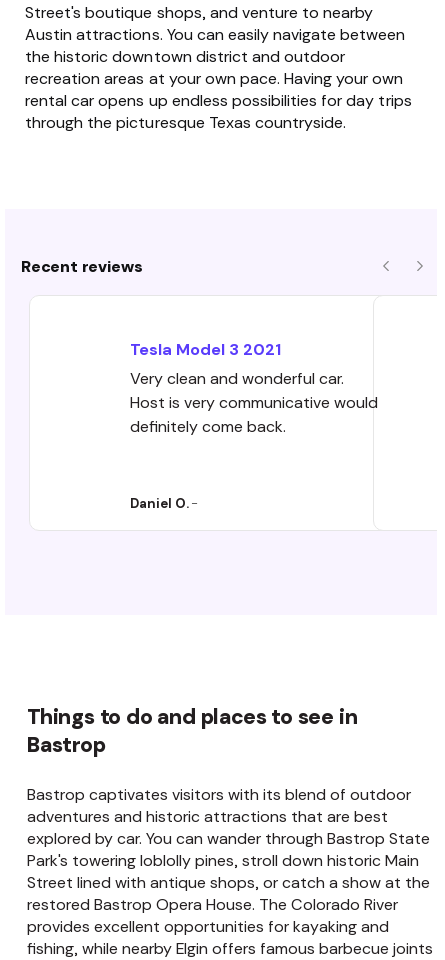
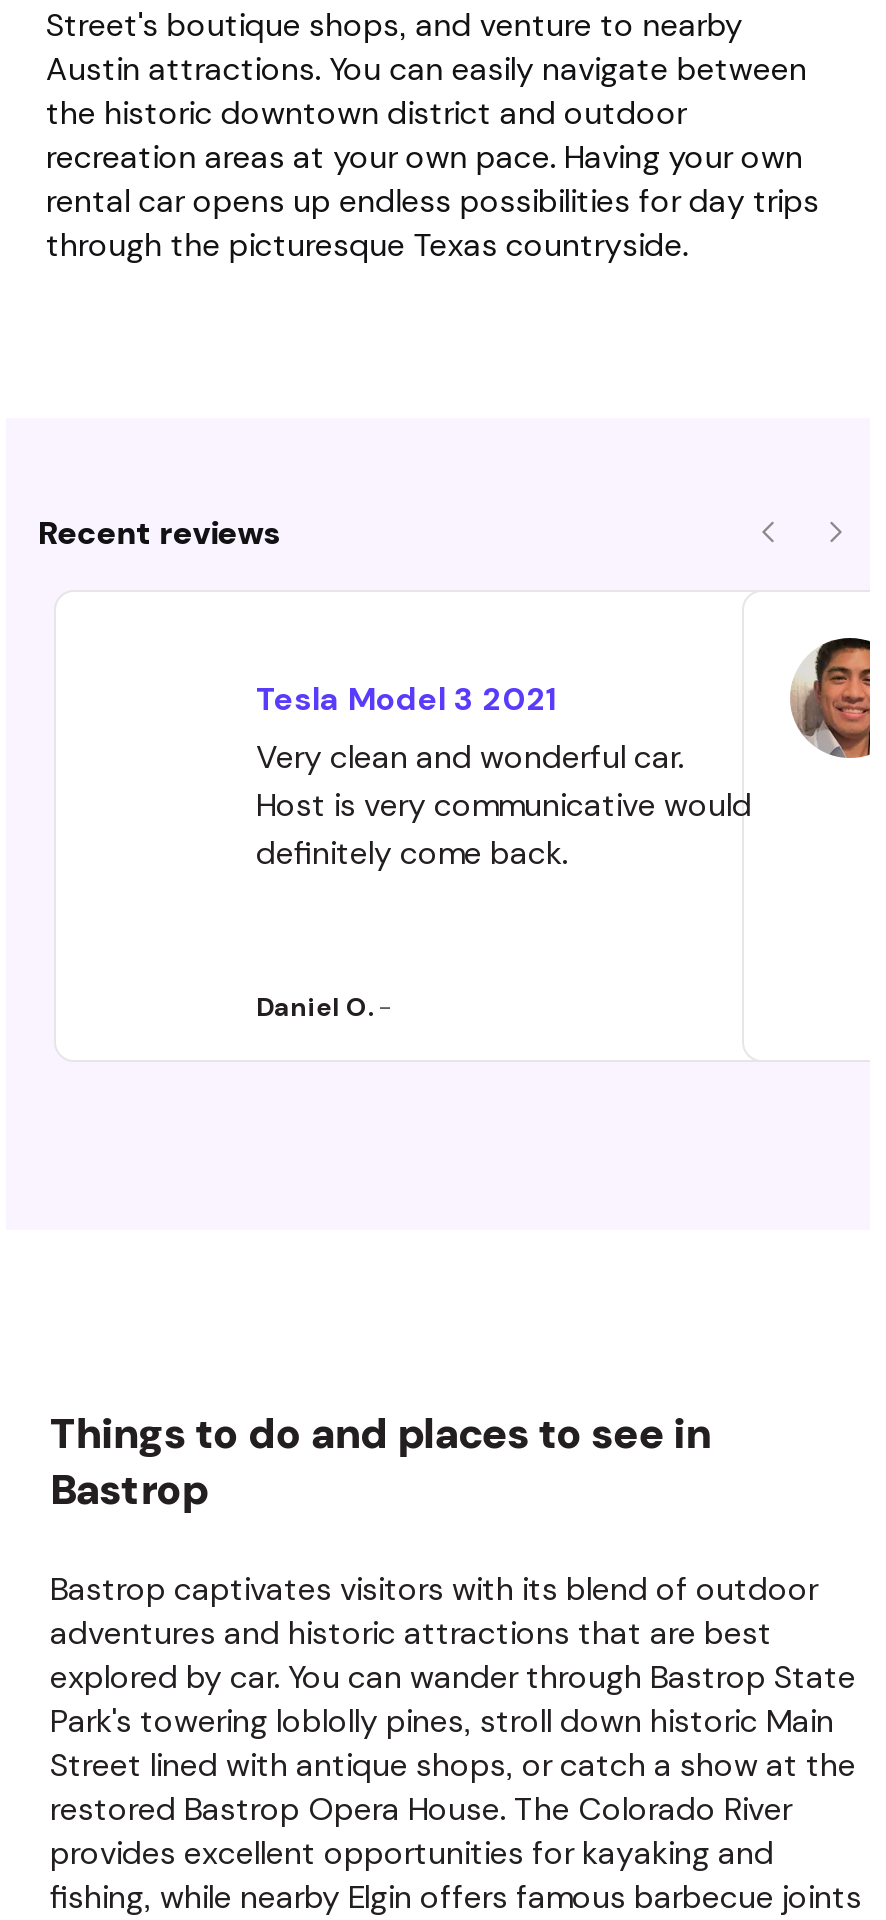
+ [image]
